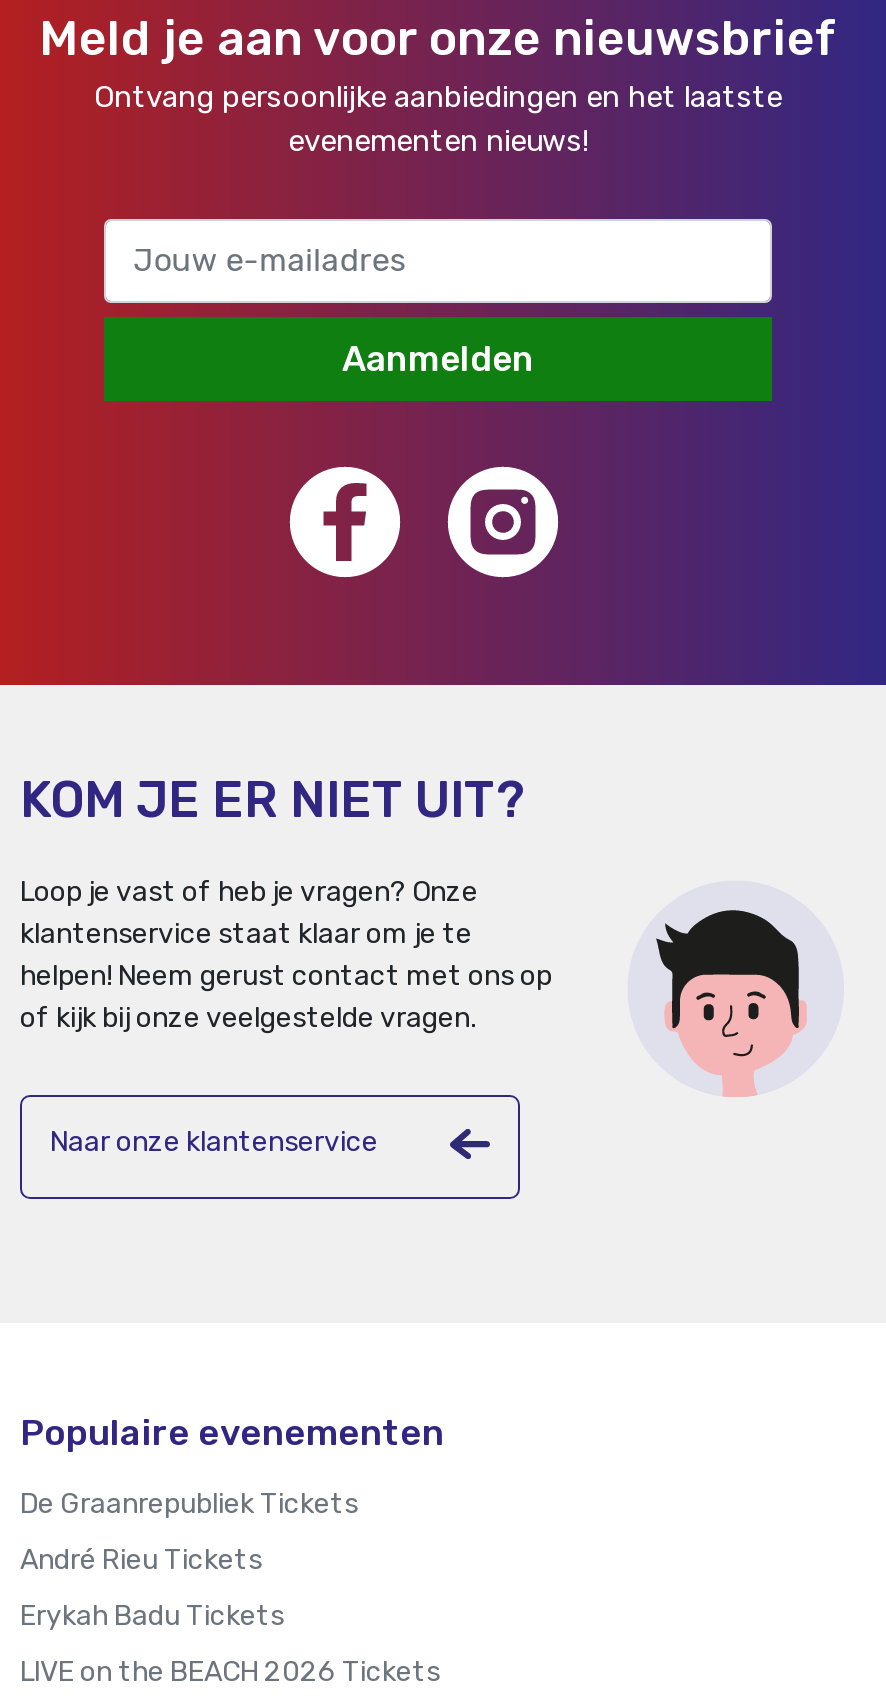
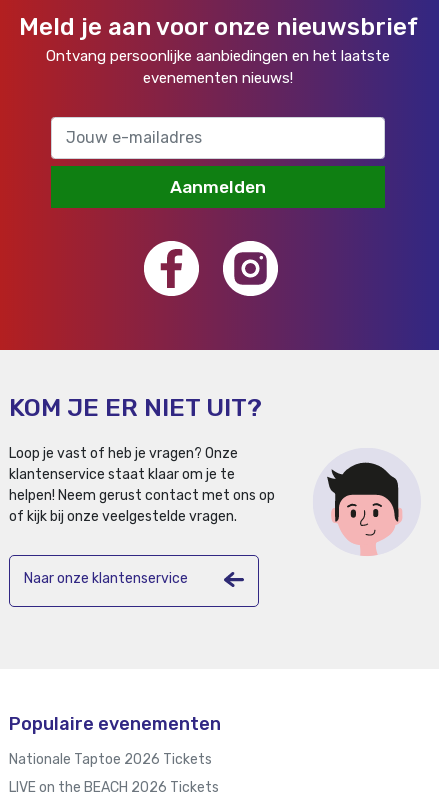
- De Graanrepubliek Tickets
- André Rieu Tickets
- Erykah Badu Tickets
+ Nationale Taptoe 2026 Tickets
